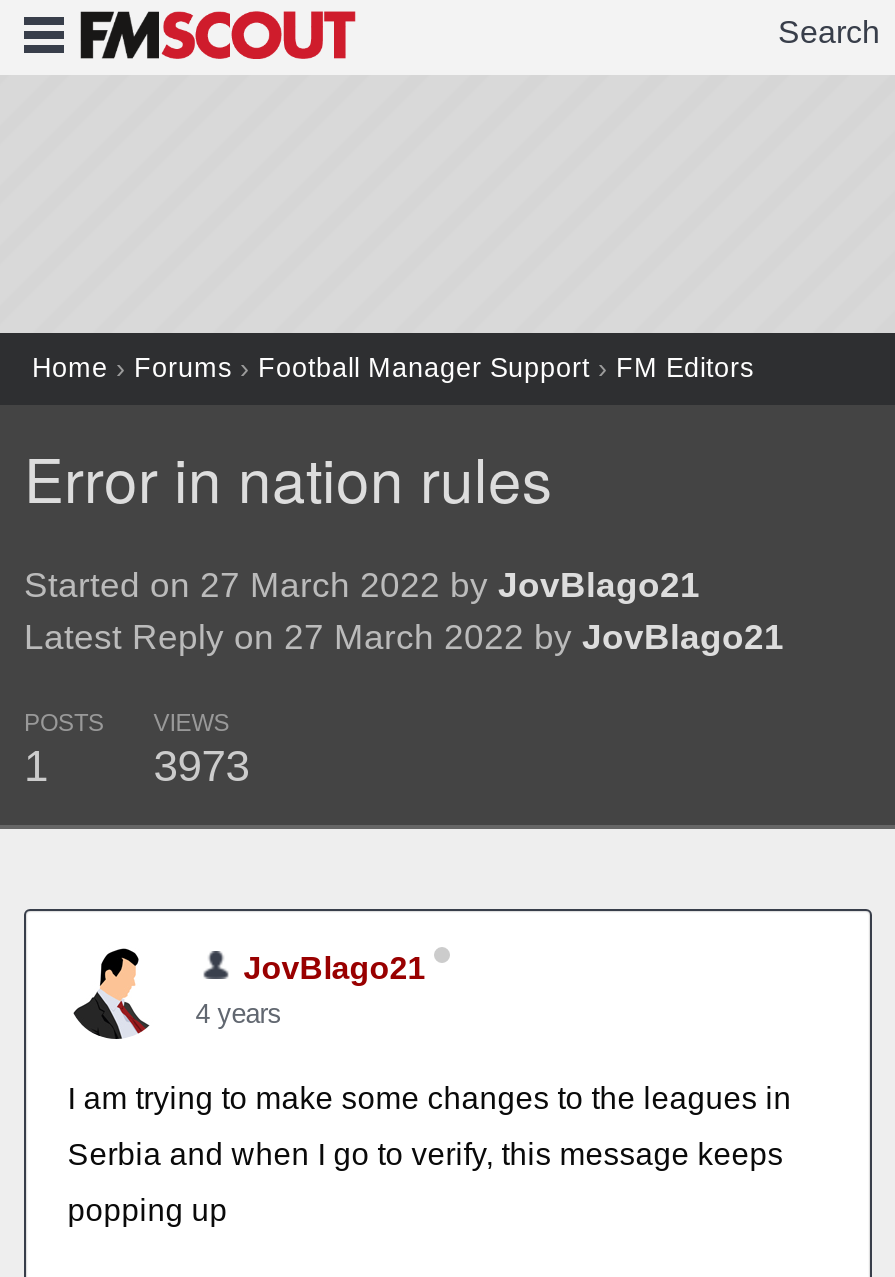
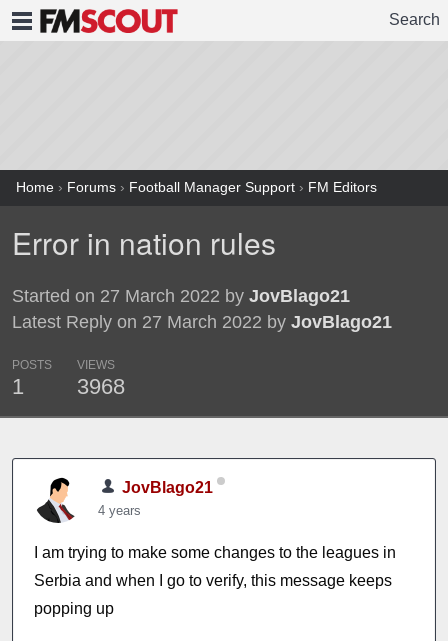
- 3973
+ 3968
